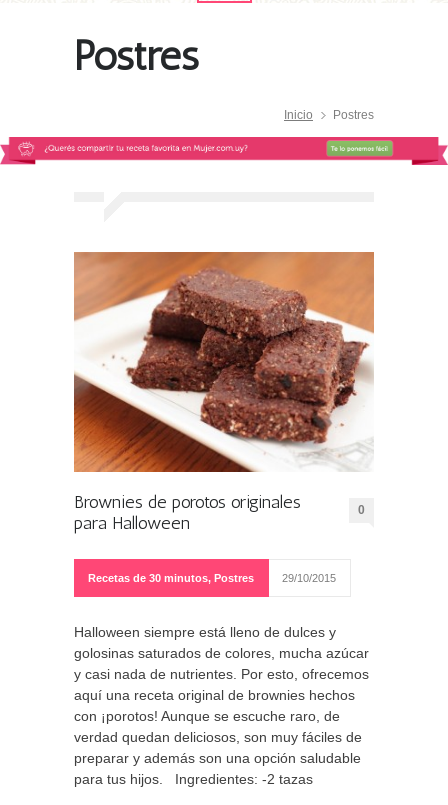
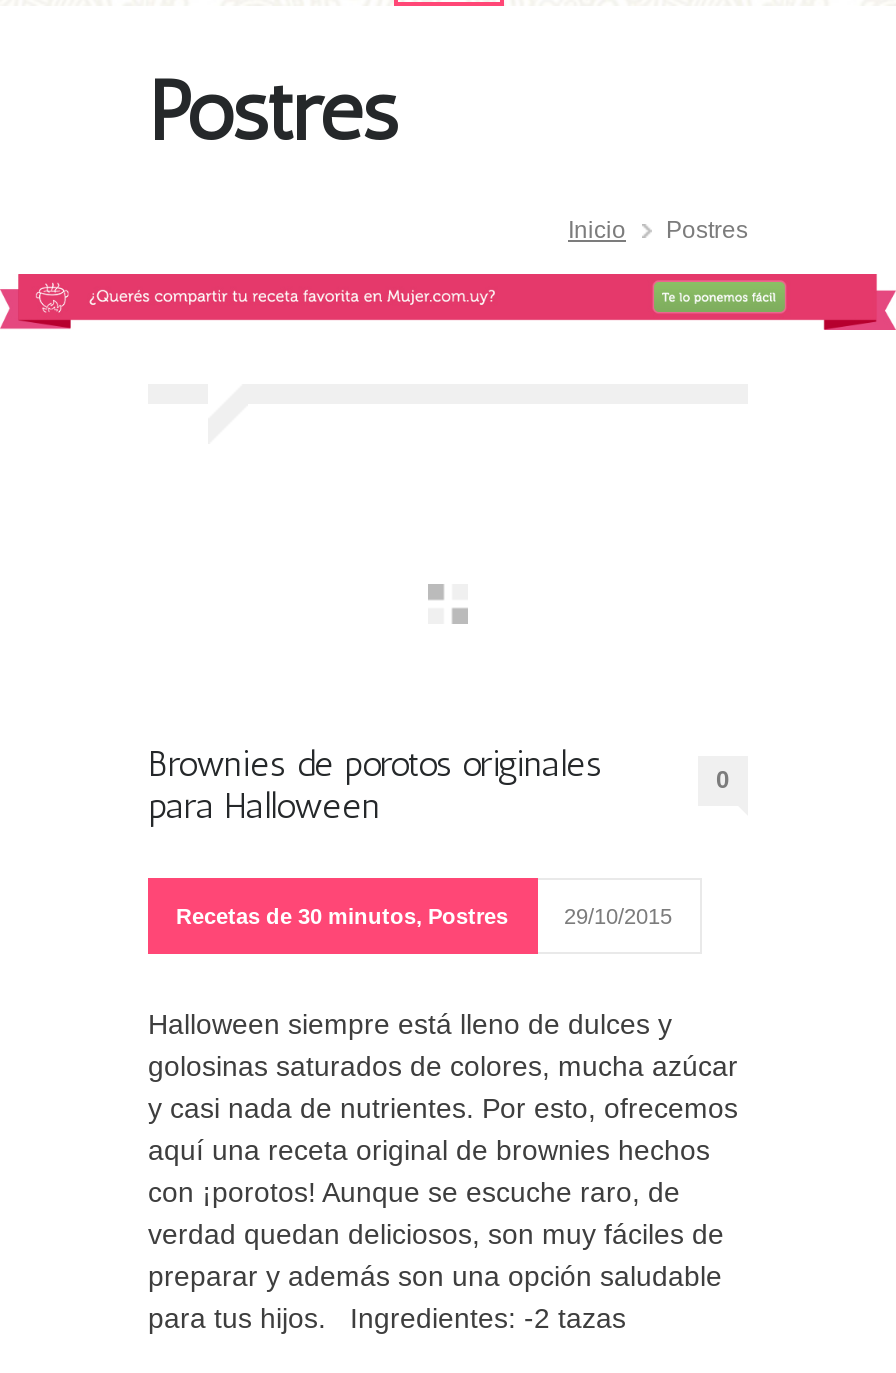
- [image]
